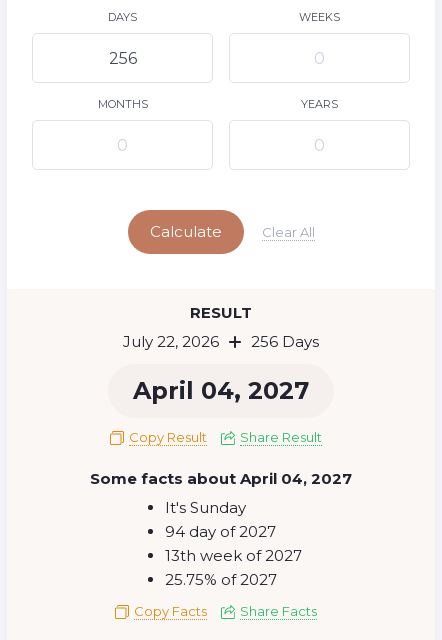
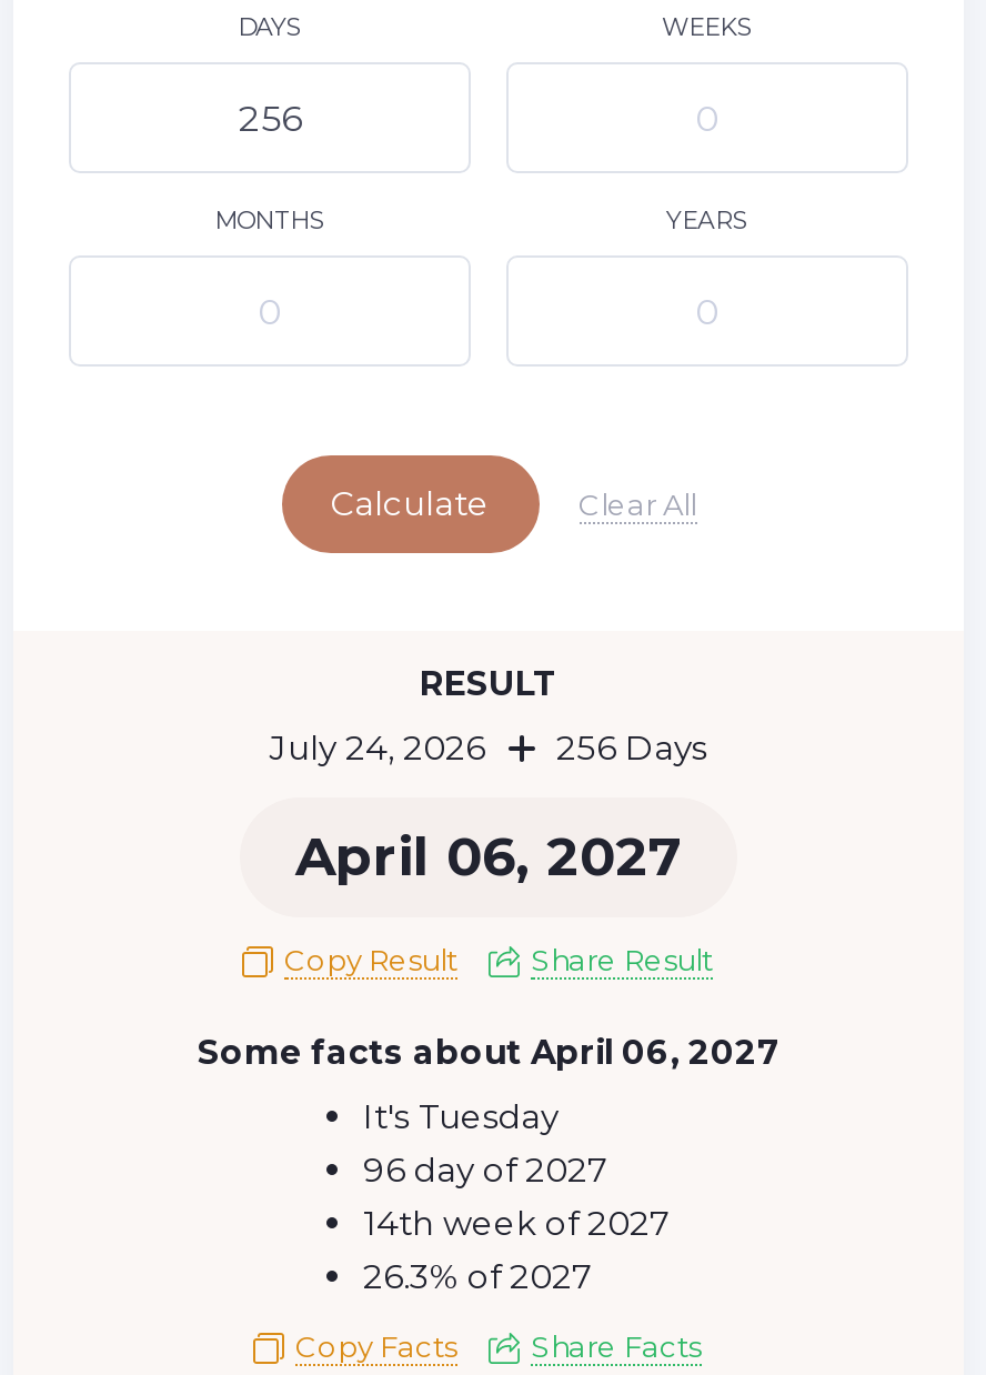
- July 22, 2026 256 Days
+ July 24, 2026 256 Days

- April 04, 2027
+ April 06, 2027

- Some facts about April 04, 2027
+ Some facts about April 06, 2027

- It's Sunday
+ It's Tuesday

- 94 day of 2027
+ 96 day of 2027

- 13th week of 2027
+ 14th week of 2027

- 25.75% of 2027
+ 26.3% of 2027
